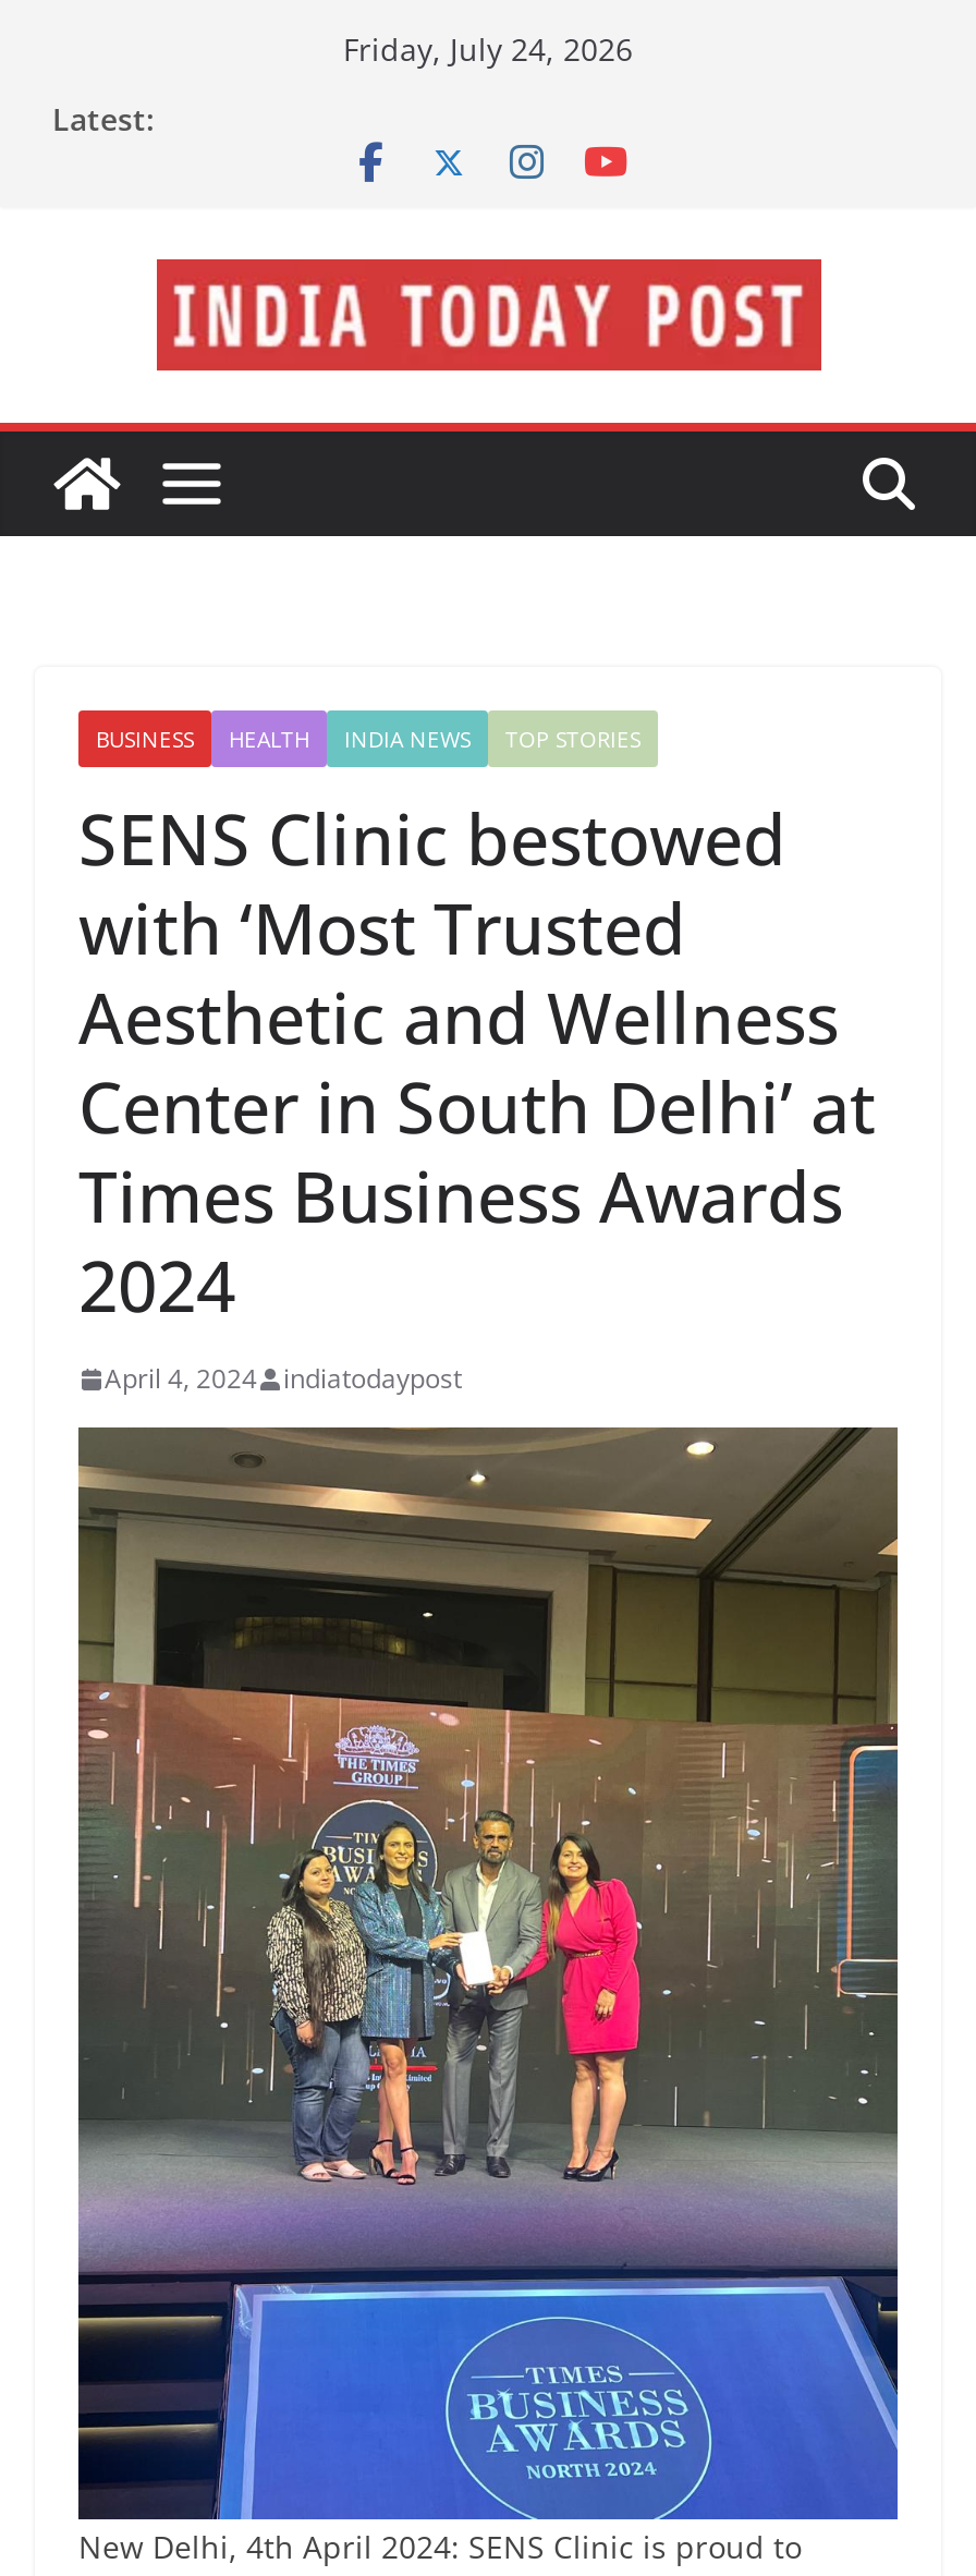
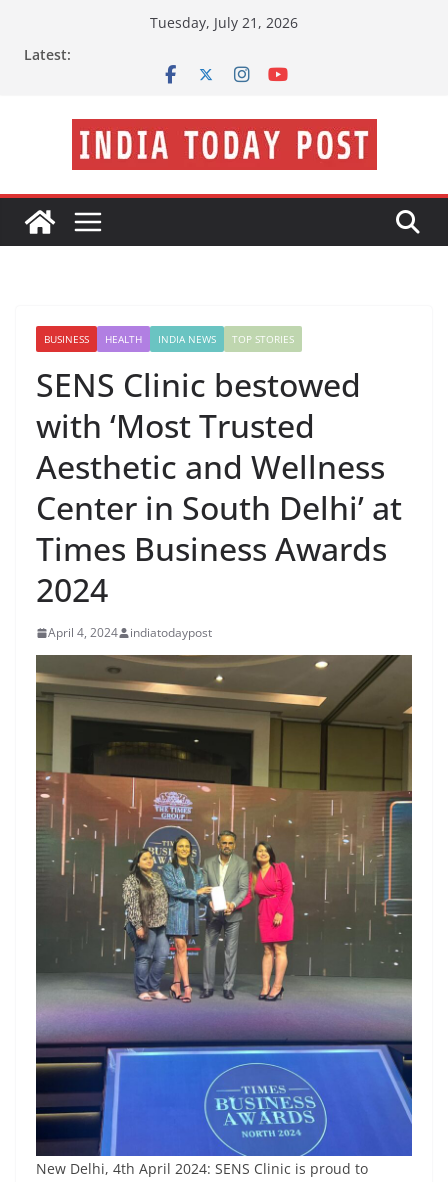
- Friday, July 24, 2026
+ Tuesday, July 21, 2026
